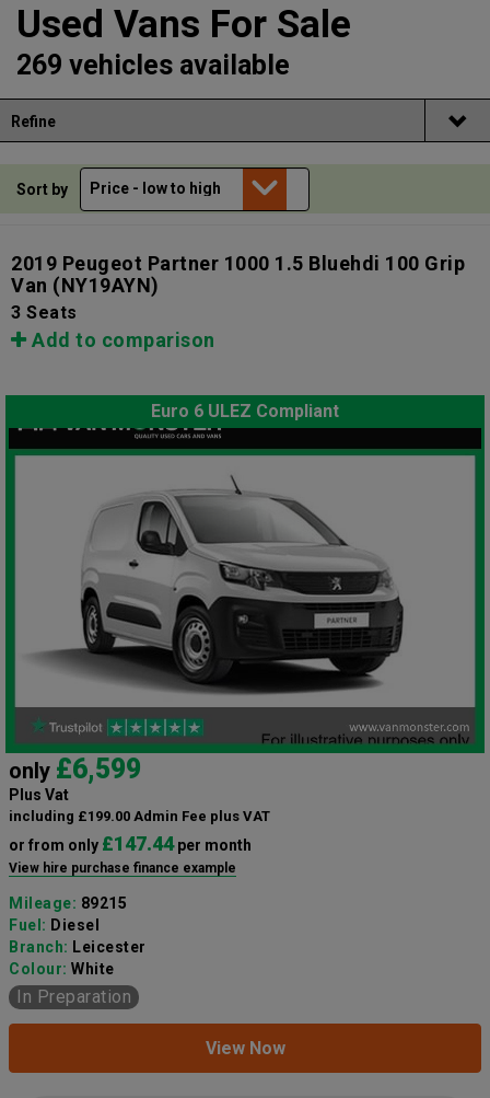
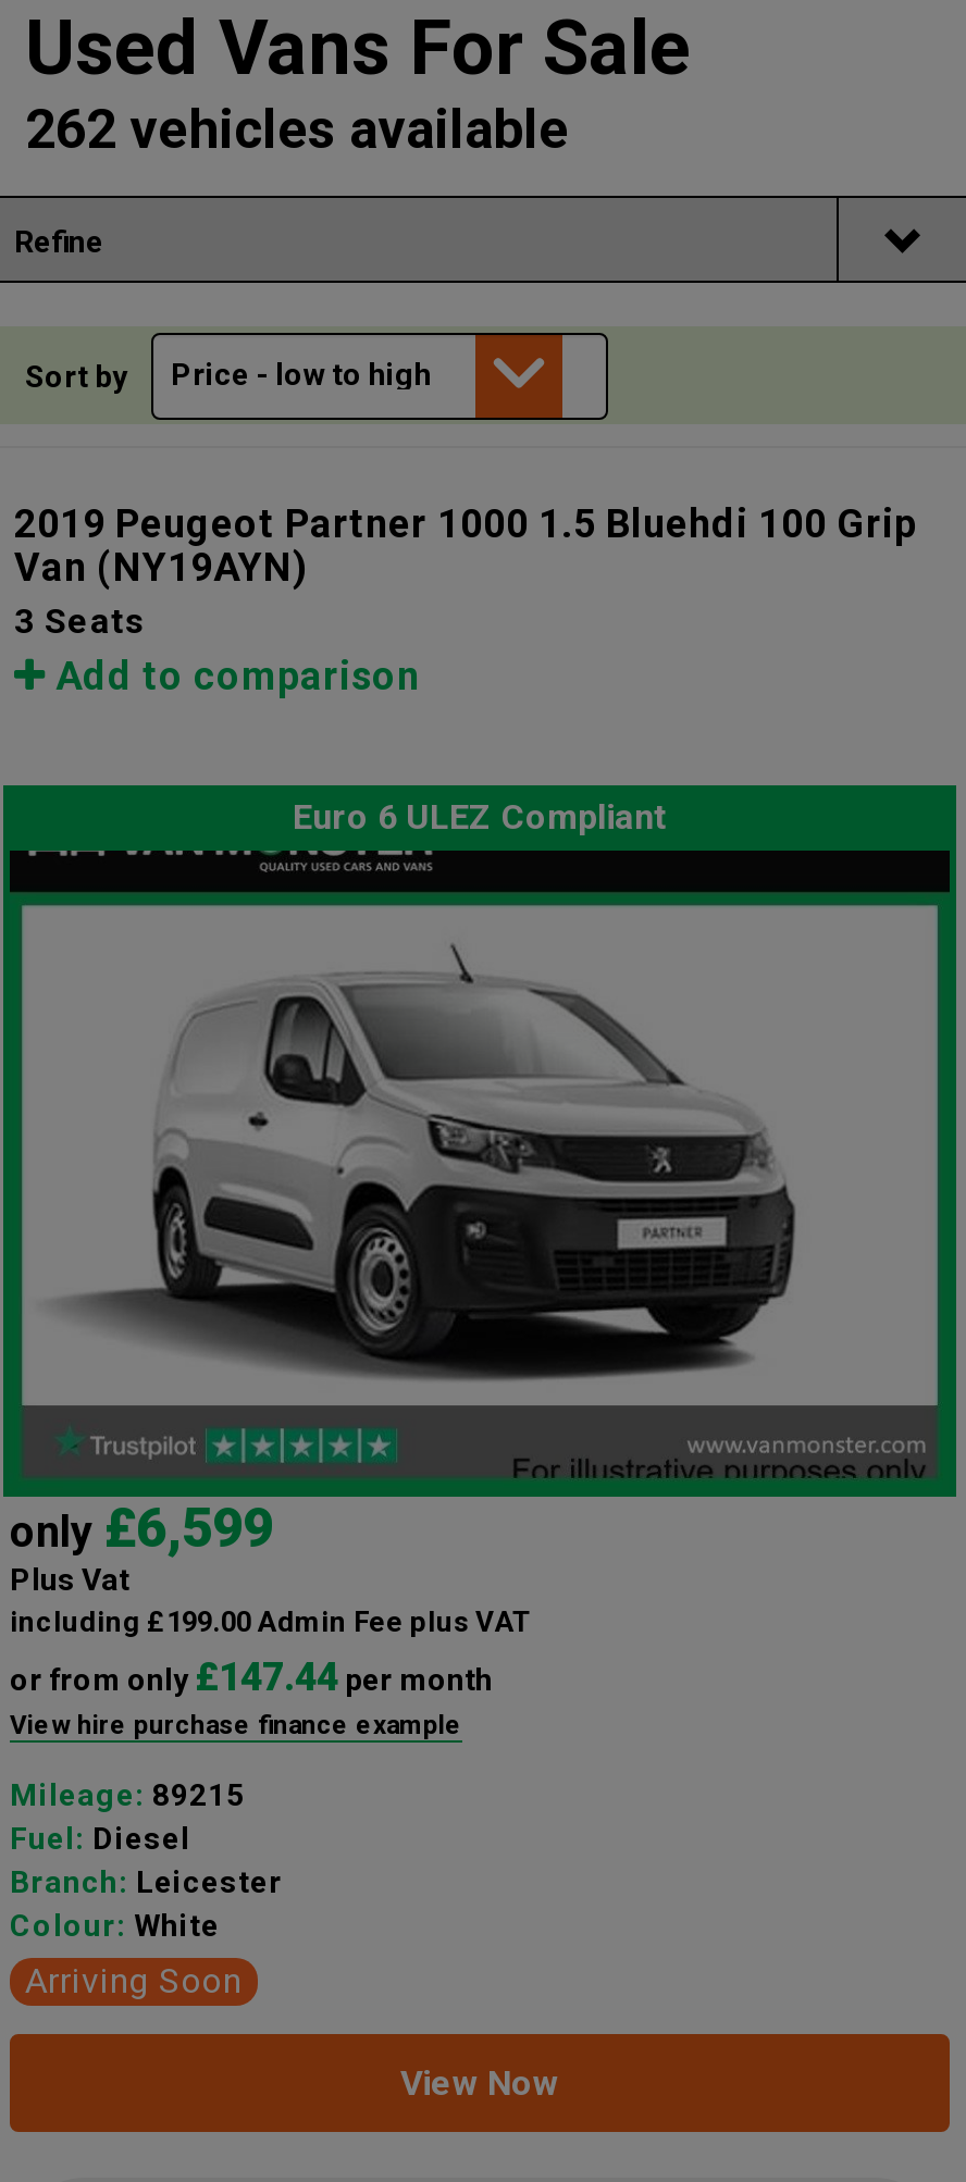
- 269 vehicles available
+ 262 vehicles available

- In Preparation
+ Arriving Soon
